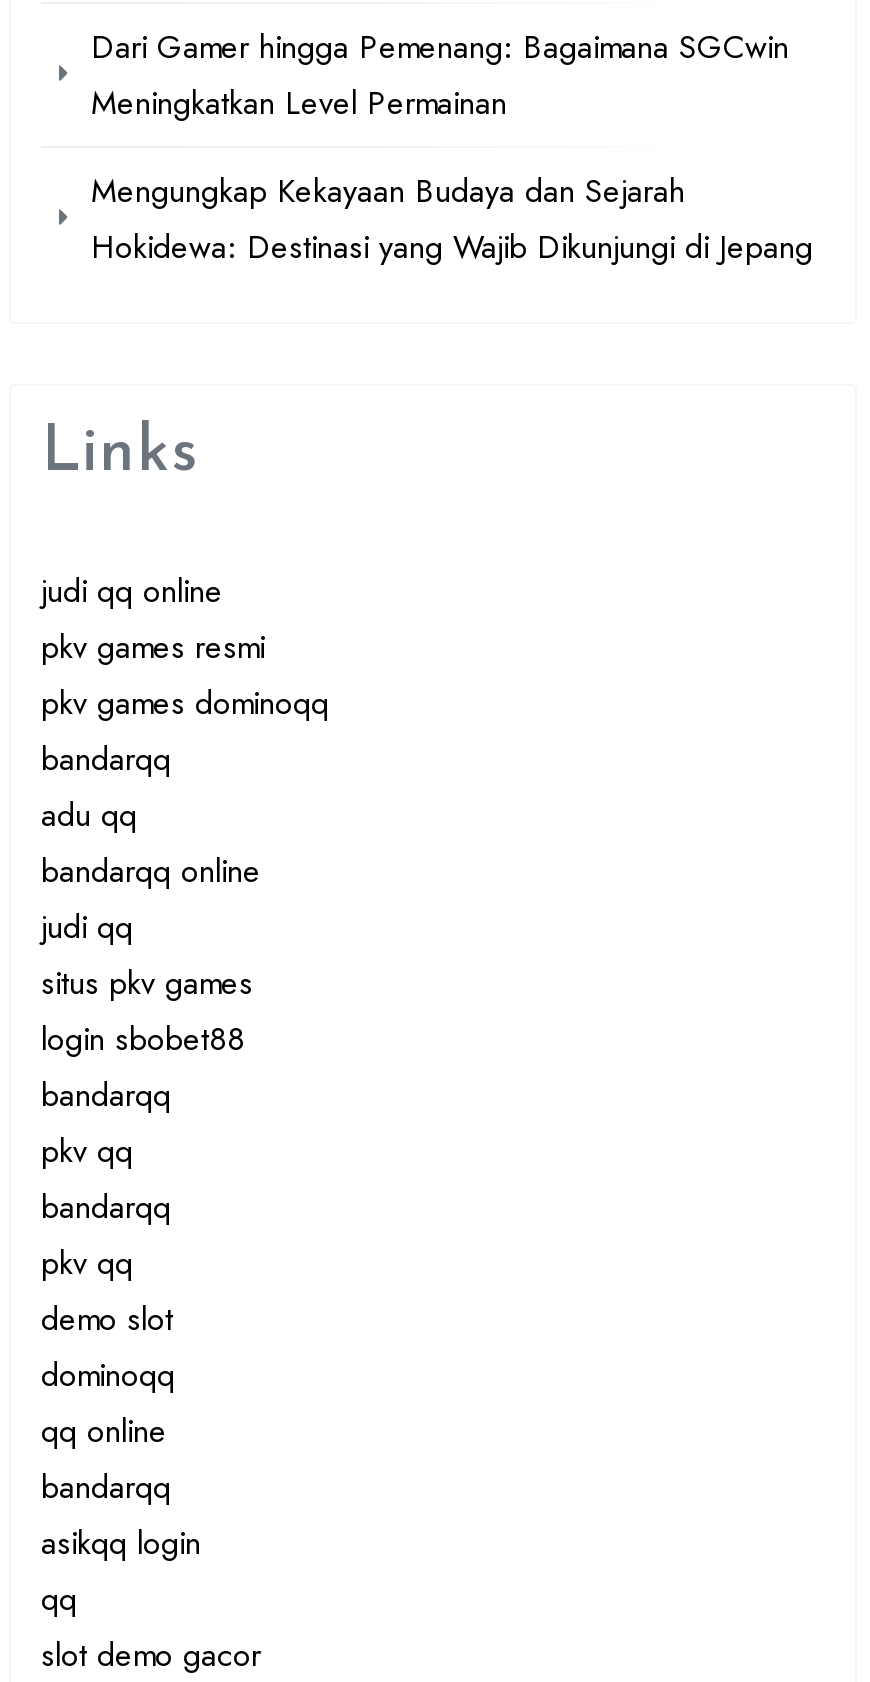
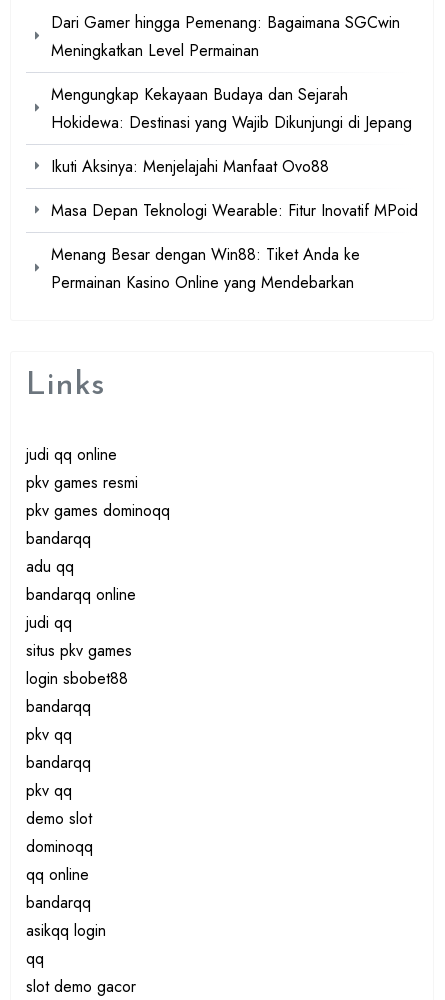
+ Ikuti Aksinya: Menjelajahi Manfaat Ovo88
+ Masa Depan Teknologi Wearable: Fitur Inovatif MPoid
+ Menang Besar dengan Win88: Tiket Anda ke
+ Permainan Kasino Online yang Mendebarkan
